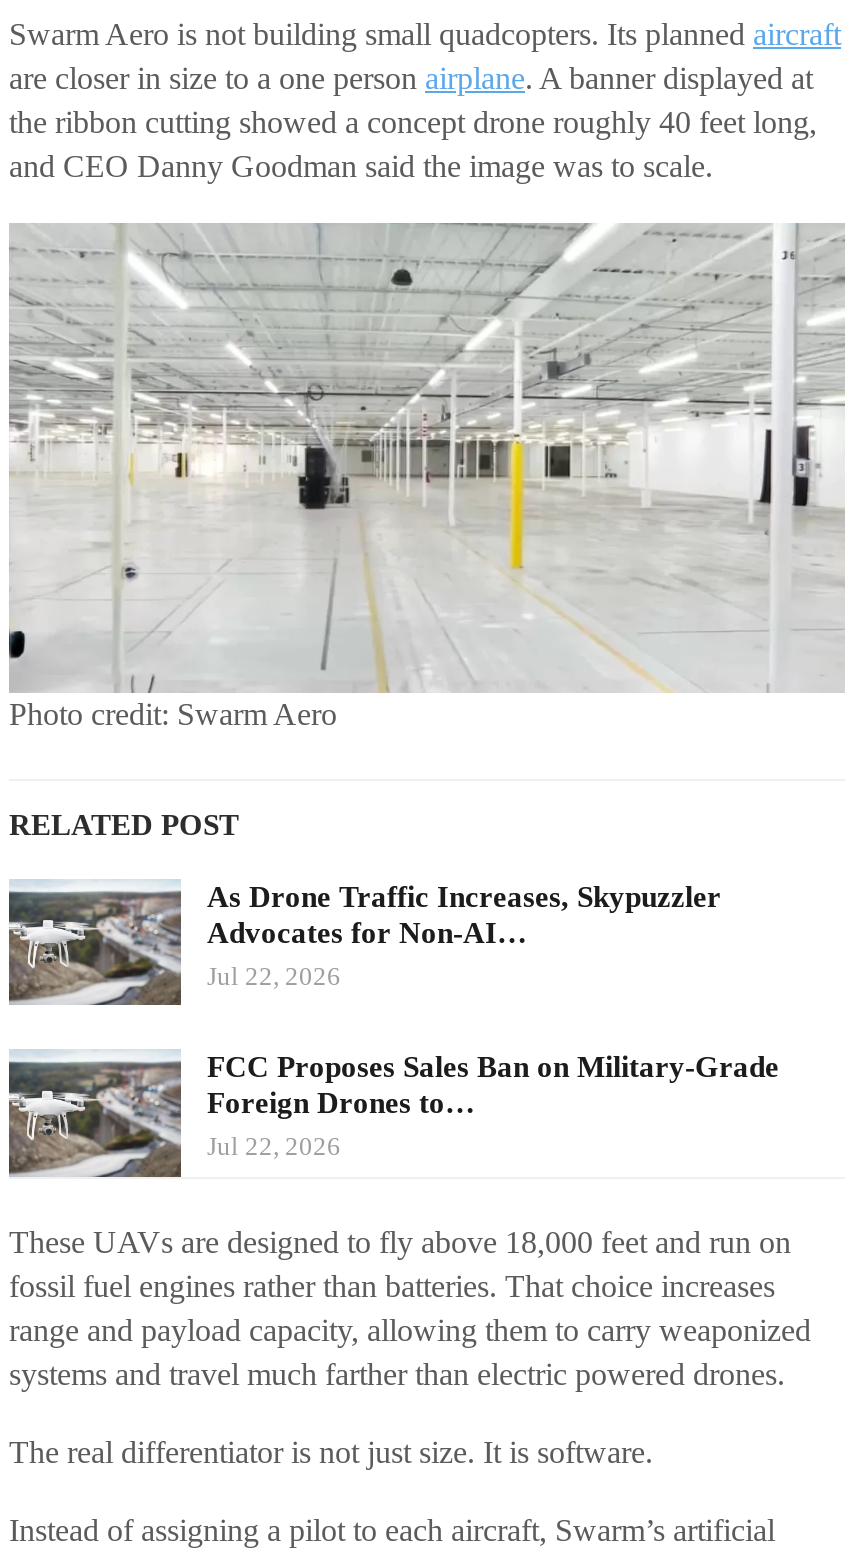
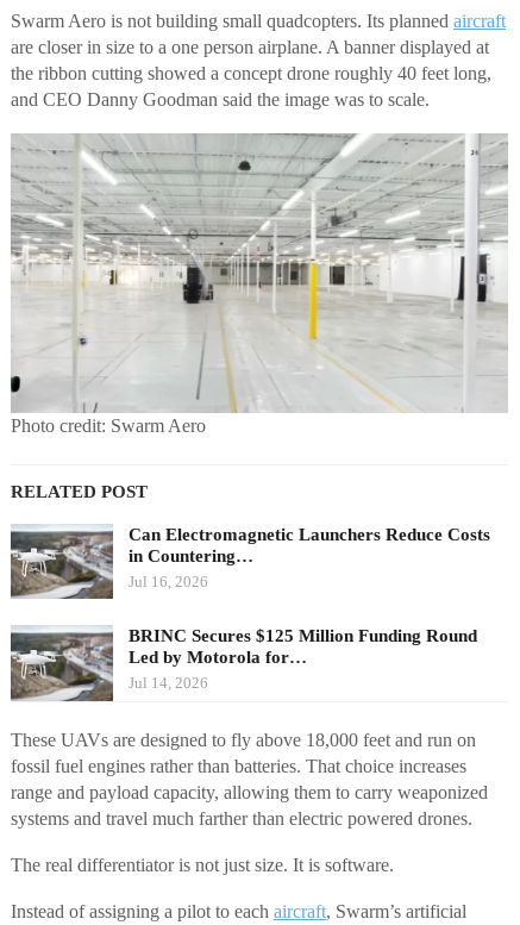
- As Drone Traffic Increases, Skypuzzler
- Advocates for Non-AI…
- Jul 22, 2026
+ Can Electromagnetic Launchers Reduce Costs
+ in Countering…
+ Jul 16, 2026

- FCC Proposes Sales Ban on Military-Grade
- Foreign Drones to…
- Jul 22, 2026
+ BRINC Secures $125 Million Funding Round
+ Led by Motorola for…
+ Jul 14, 2026
